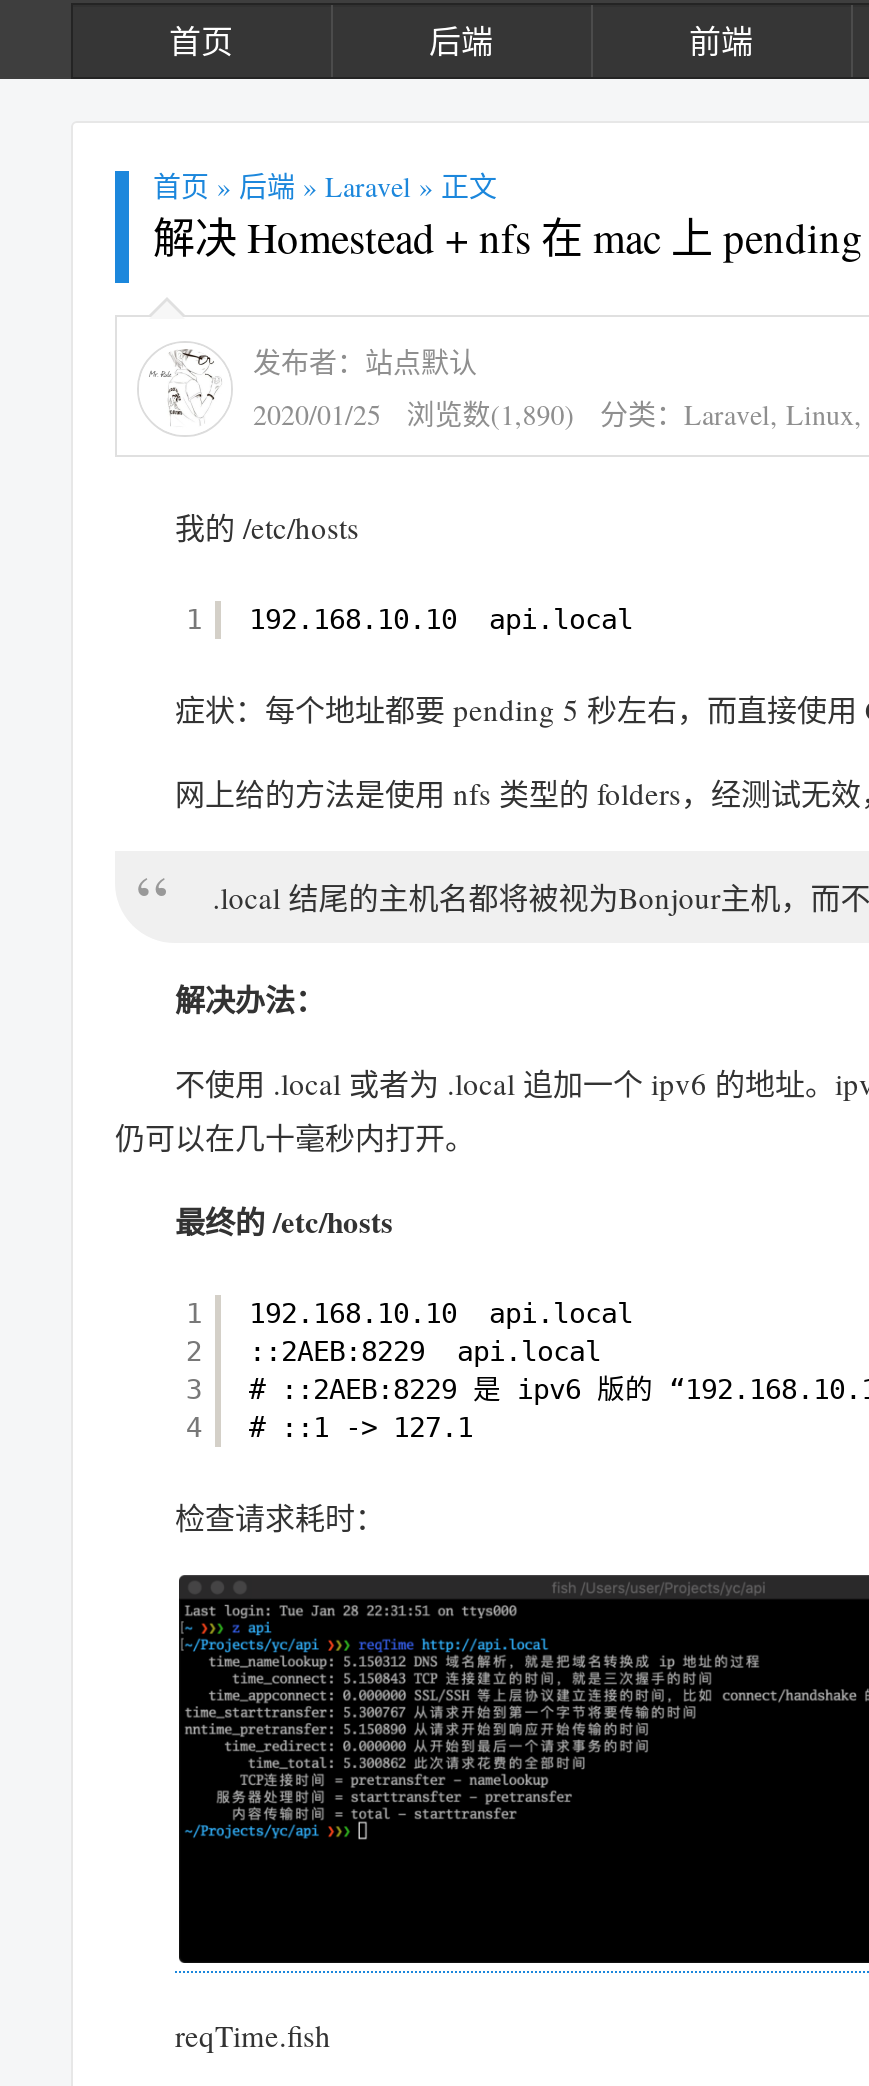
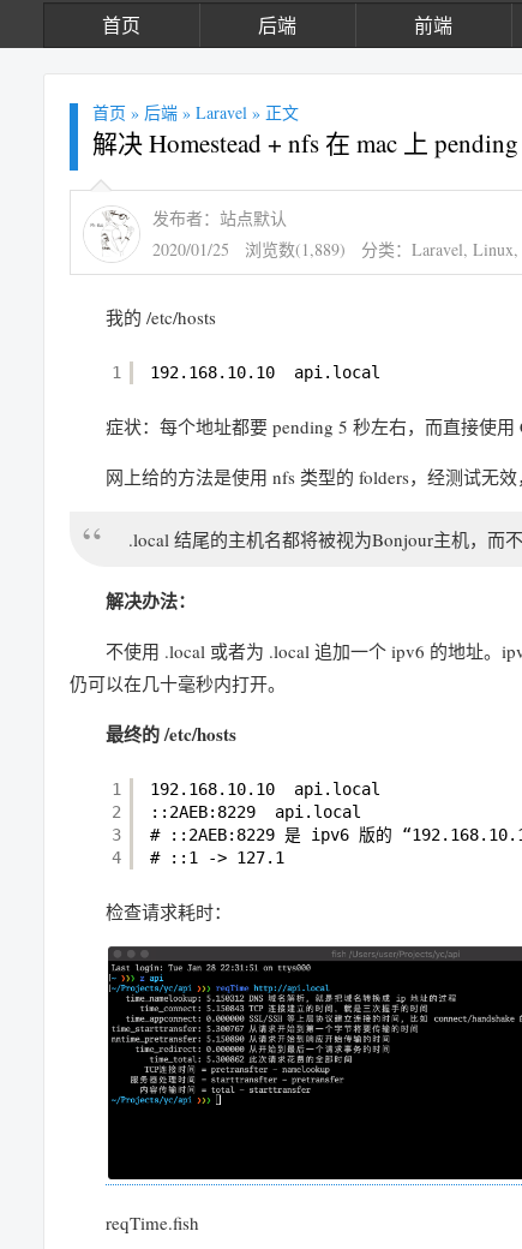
- 2020/01/25 浏览数(1,890) 分类：Laravel, Linux,
+ 2020/01/25 浏览数(1,889) 分类：Laravel, Linux,
